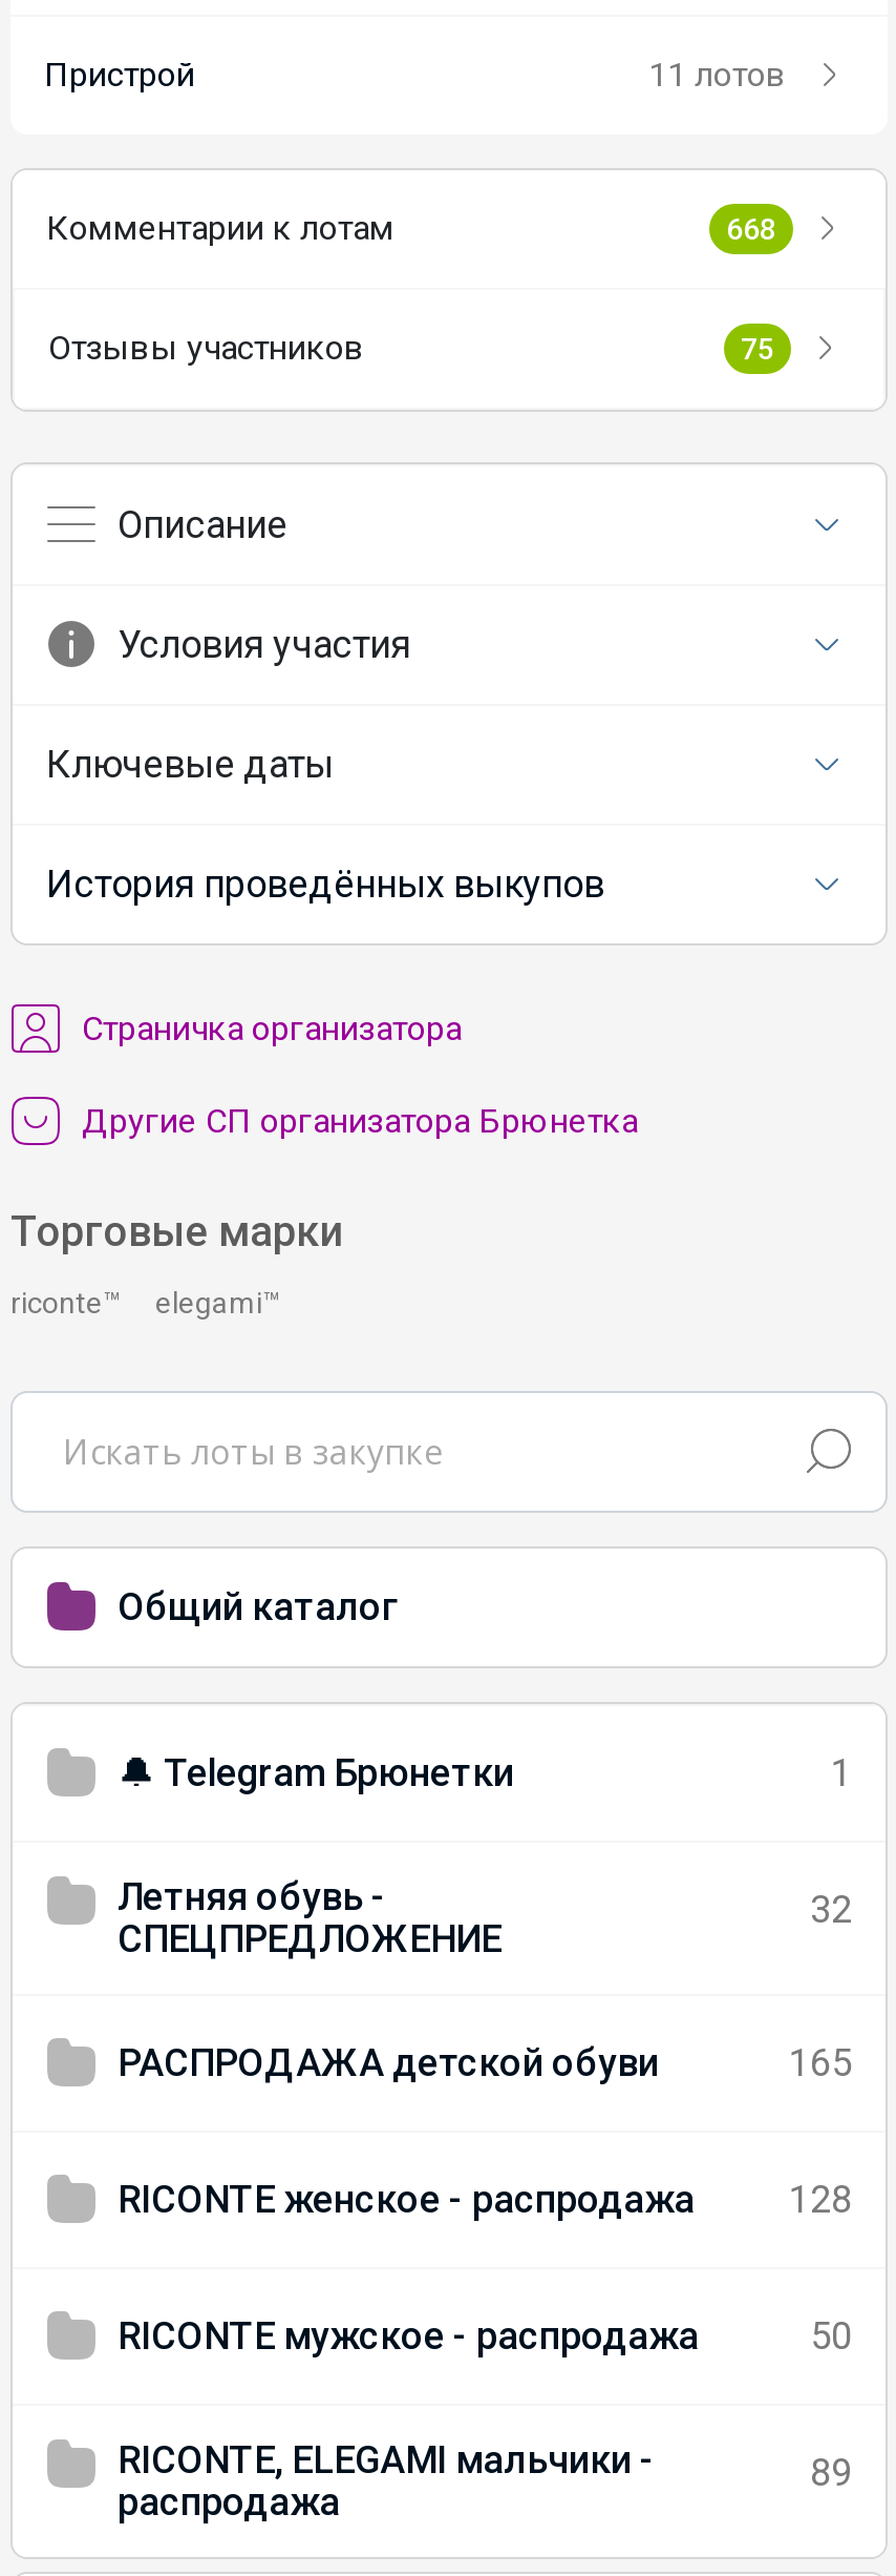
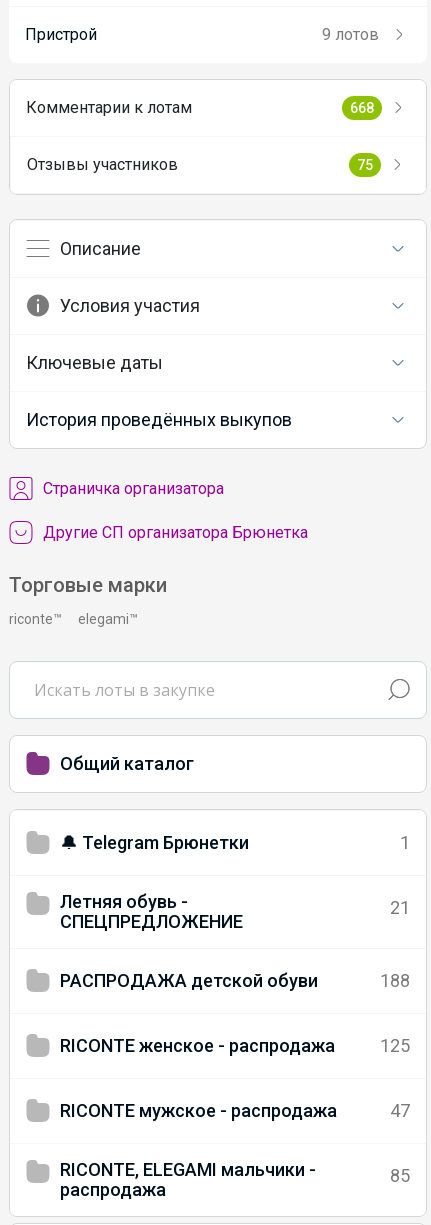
- 11 лотов
+ 9 лотов

- 32
+ 21

- 165
+ 188

- 128
+ 125

- 50
+ 47

- 89
+ 85
